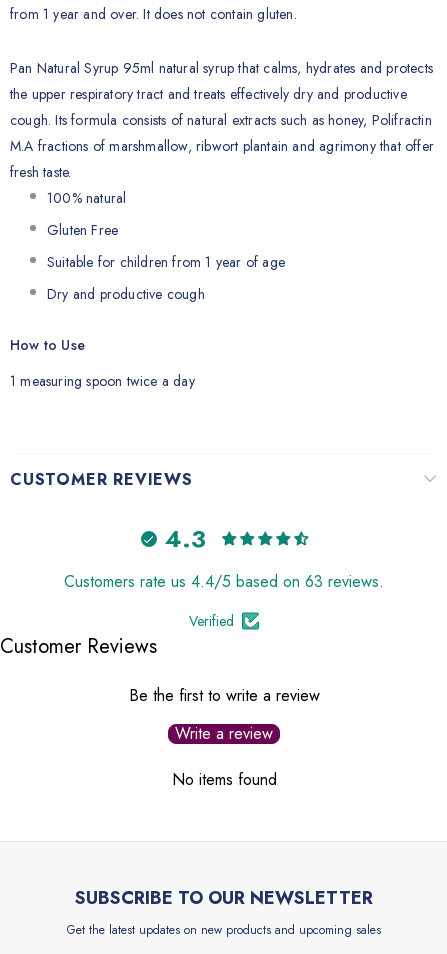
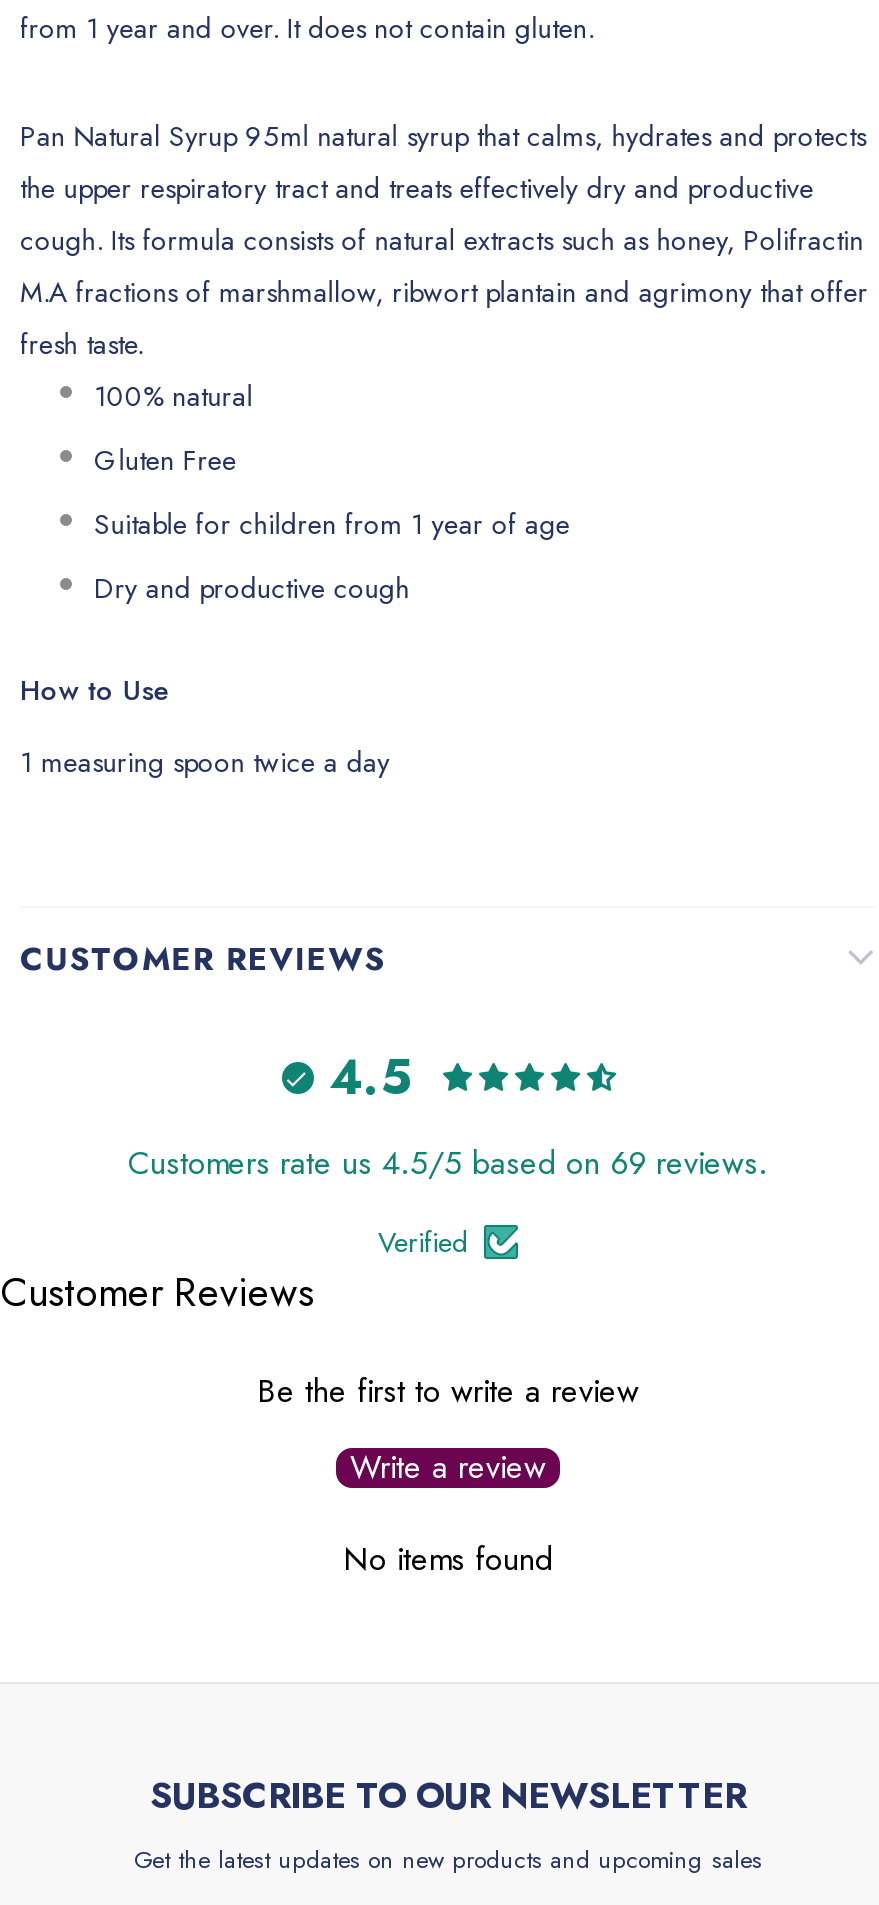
- 4.3
+ 4.5

- Customers rate us 4.4/5 based on 63 reviews.
+ Customers rate us 4.5/5 based on 69 reviews.
